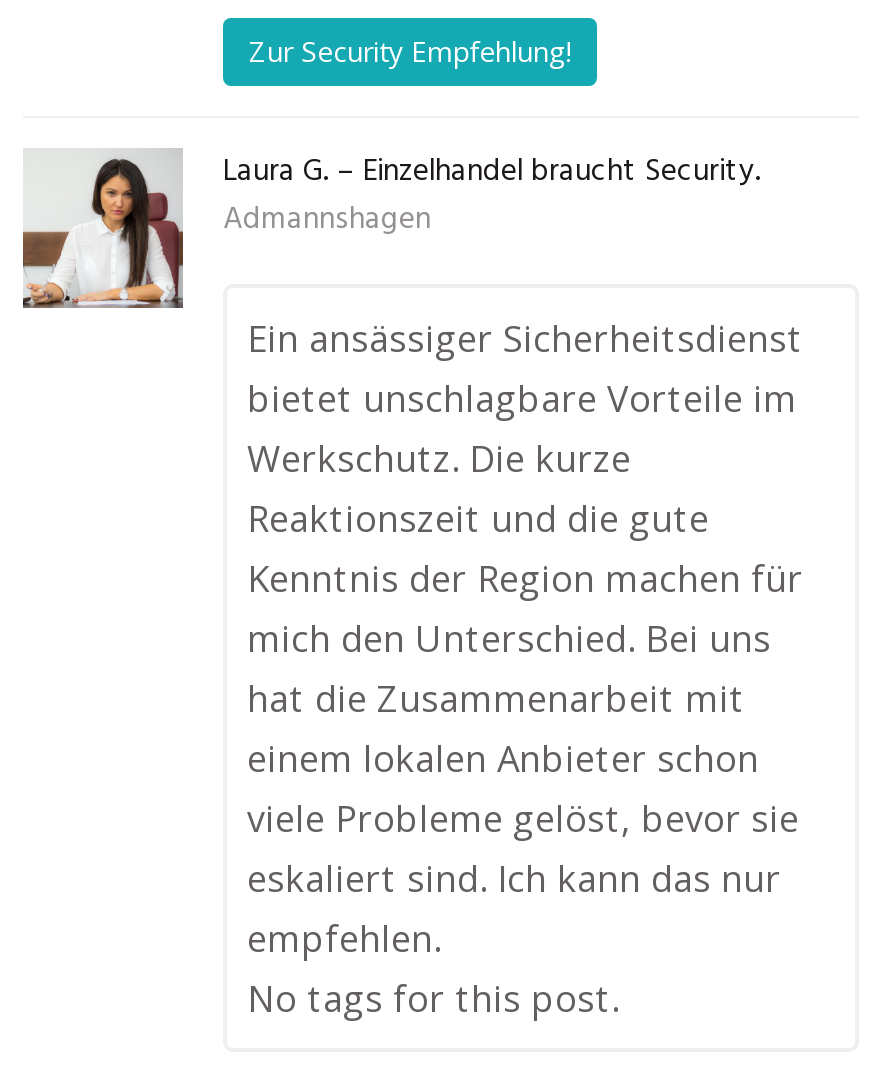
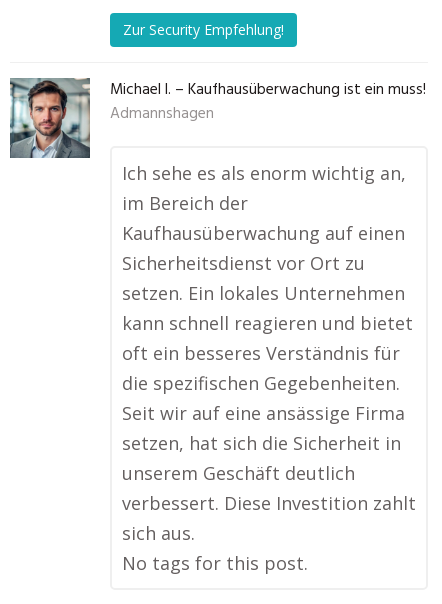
- [image]
- Laura G. – Einzelhandel braucht Security.
+ [image]
+ Michael I. – Kaufhausüberwachung ist ein muss!

- Ein ansässiger Sicherheitsdienst
- bietet unschlagbare Vorteile im
- Werkschutz. Die kurze
- Reaktionszeit und die gute
- Kenntnis der Region machen für
- mich den Unterschied. Bei uns
- hat die Zusammenarbeit mit
- einem lokalen Anbieter schon
- viele Probleme gelöst, bevor sie
- eskaliert sind. Ich kann das nur
- empfehlen.
+ Ich sehe es als enorm wichtig an,
+ im Bereich der
+ Kaufhausüberwachung auf einen
+ Sicherheitsdienst vor Ort zu
+ setzen. Ein lokales Unternehmen
+ kann schnell reagieren und bietet
+ oft ein besseres Verständnis für
+ die spezifischen Gegebenheiten.
+ Seit wir auf eine ansässige Firma
+ setzen, hat sich die Sicherheit in
+ unserem Geschäft deutlich
+ verbessert. Diese Investition zahlt
+ sich aus.
